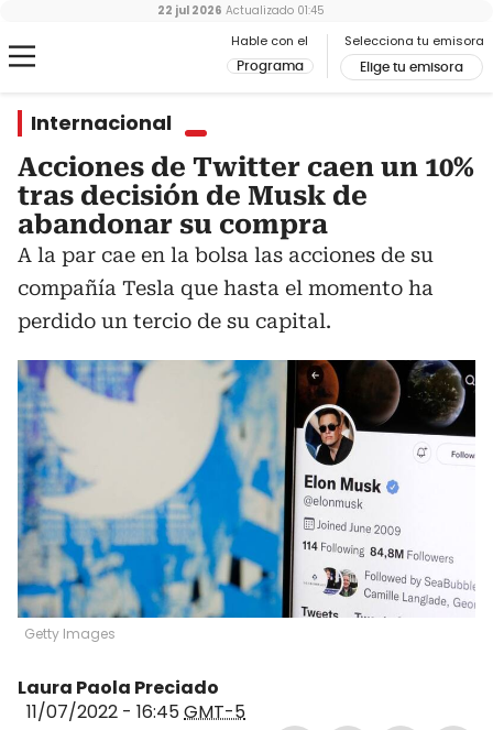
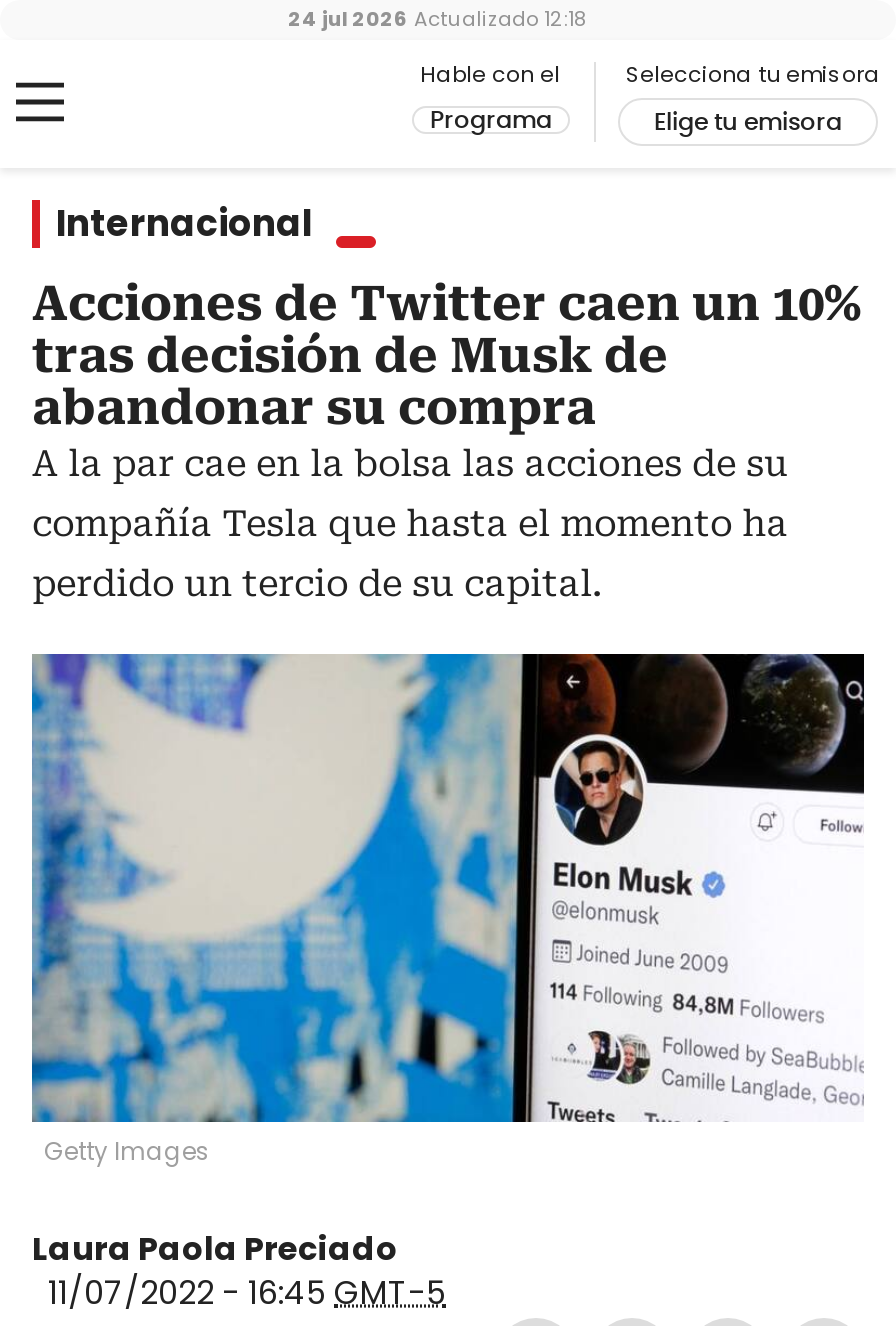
- 22 jul 2026 Actualizado 01:45
+ 24 jul 2026 Actualizado 12:18
